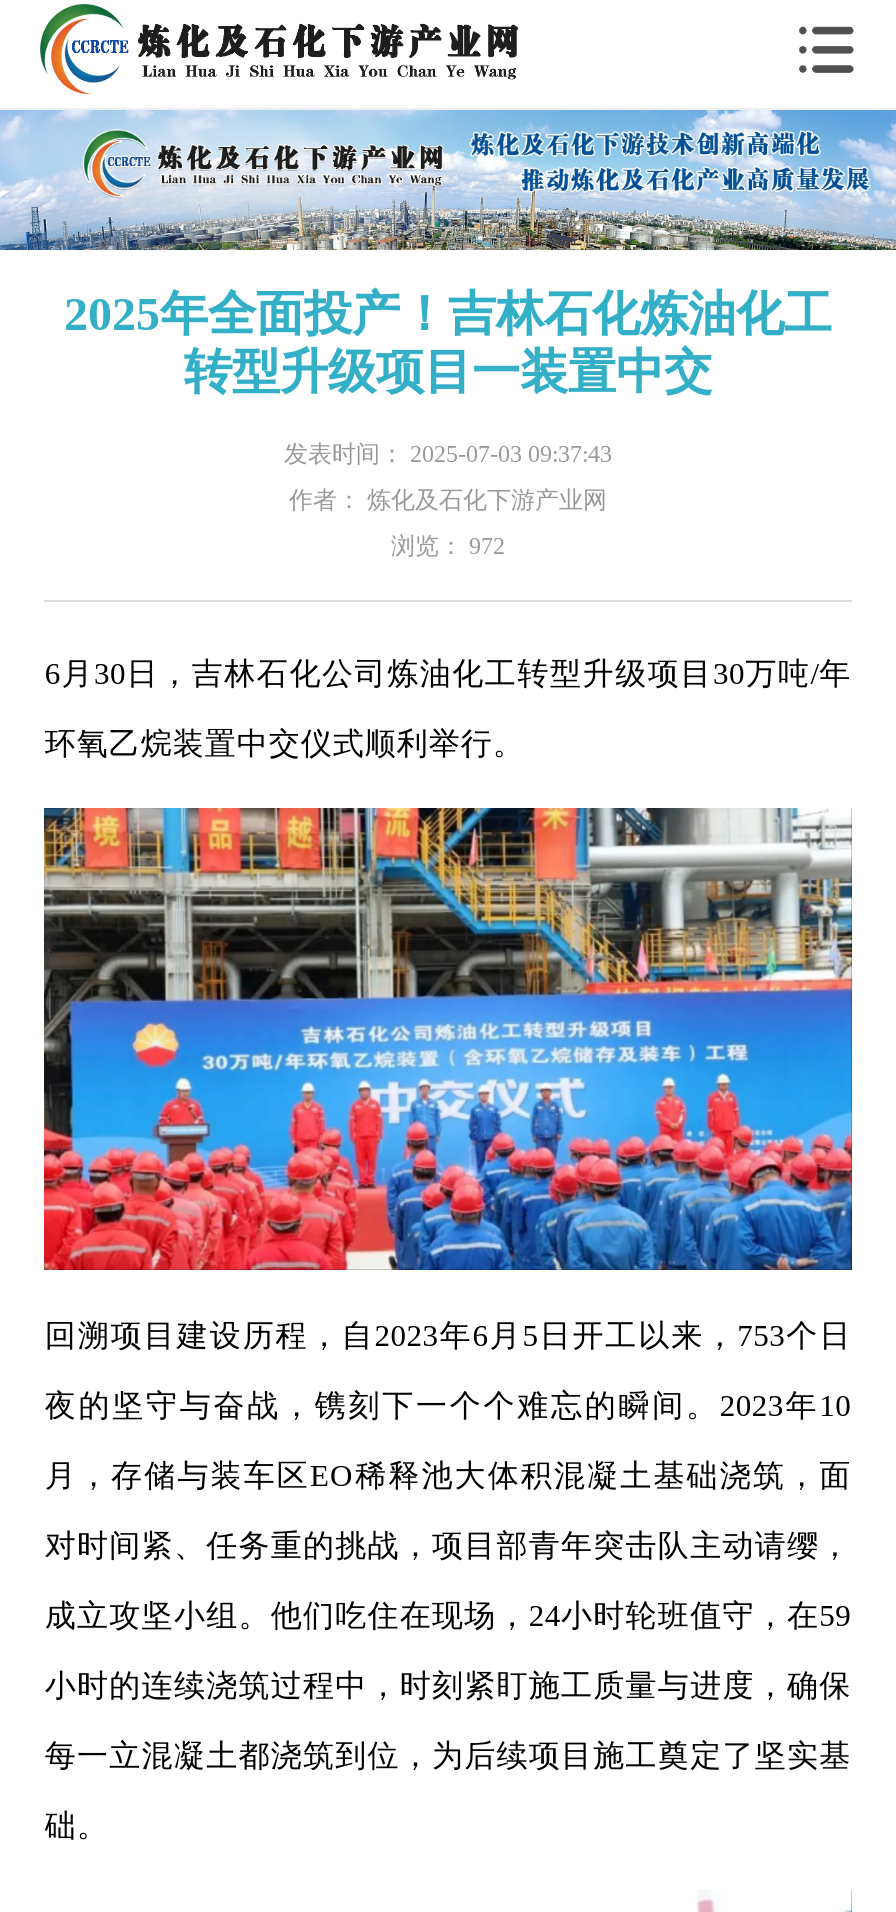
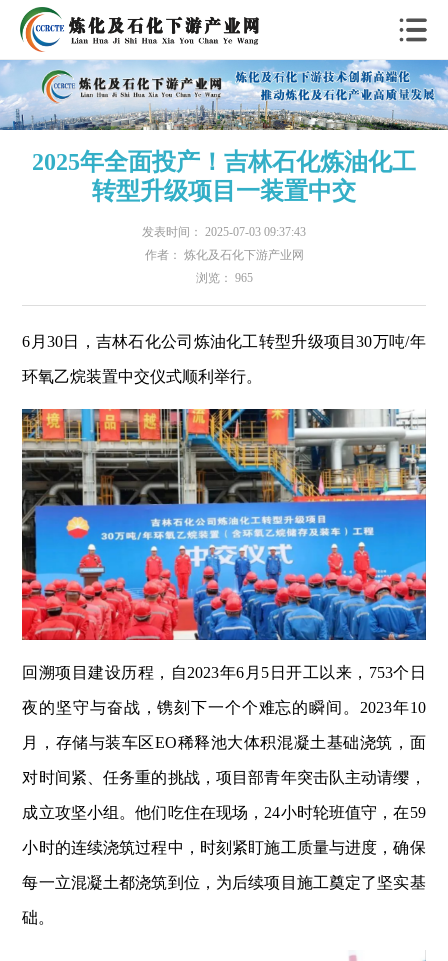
- 浏览： 972
+ 浏览： 965
